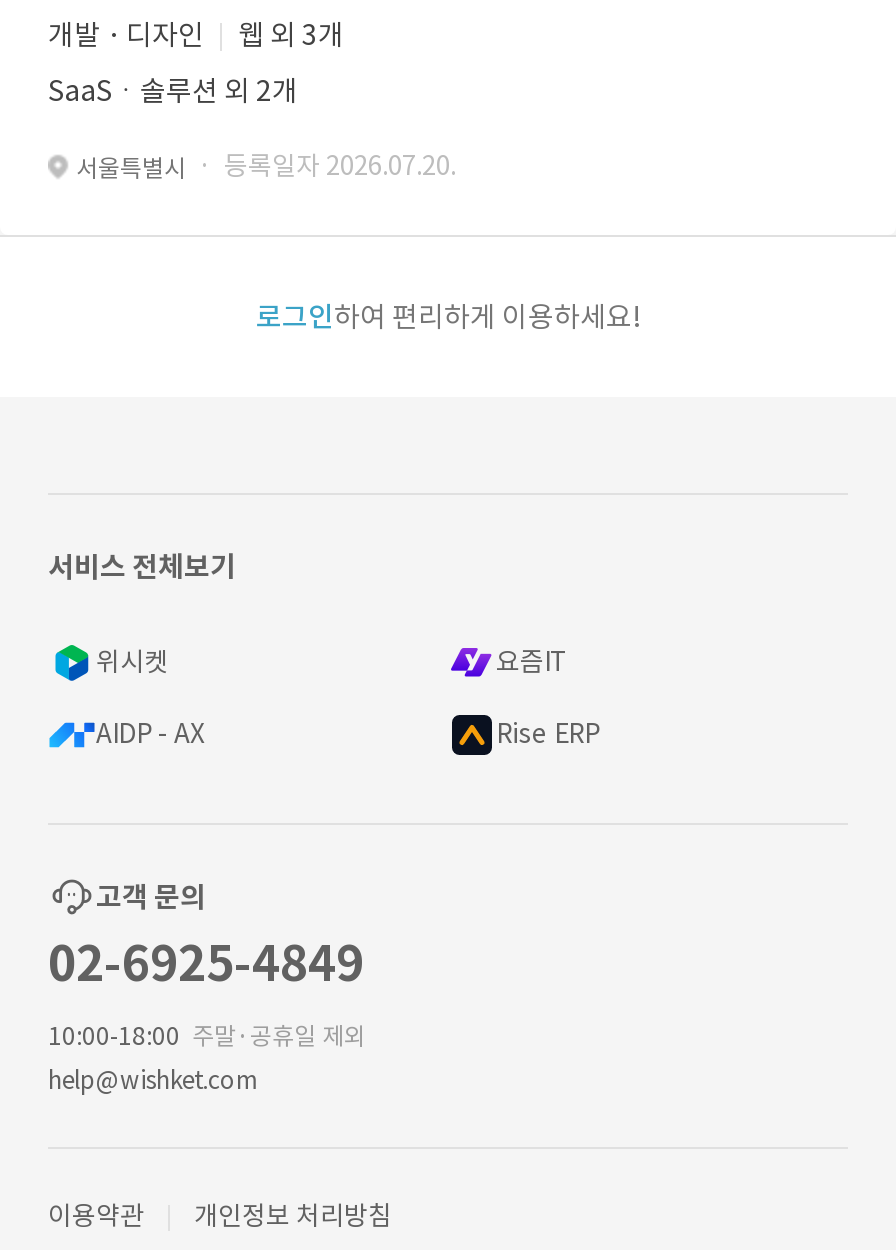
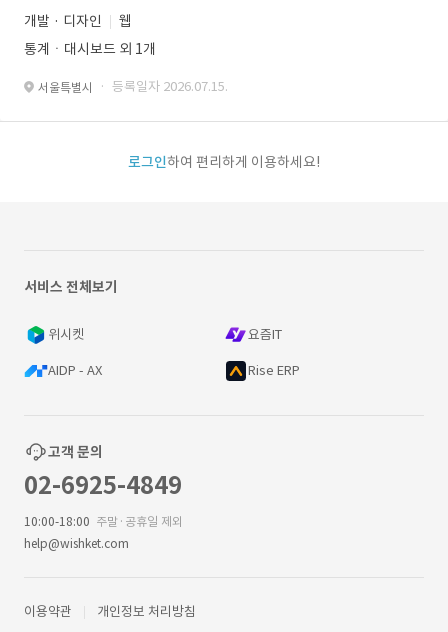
- 웹 외 3개
+ 웹

- SaaSㆍ솔루션 외 2개
+ 통계ㆍ대시보드 외 1개

- 서울특별시 · 등록일자 2026.07.20.
+ 서울특별시 · 등록일자 2026.07.15.
